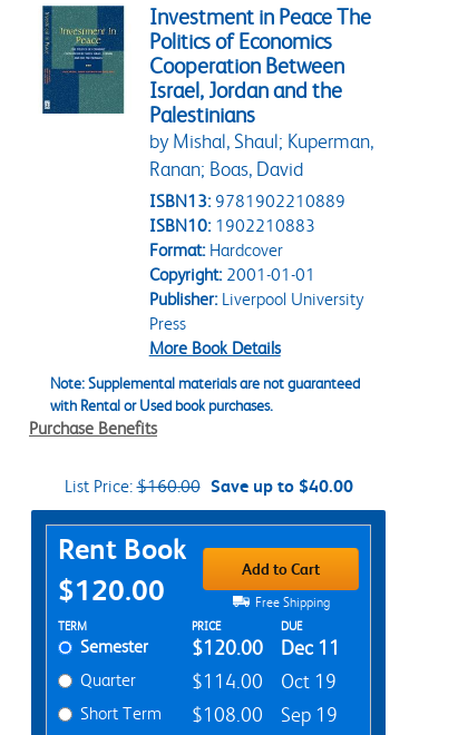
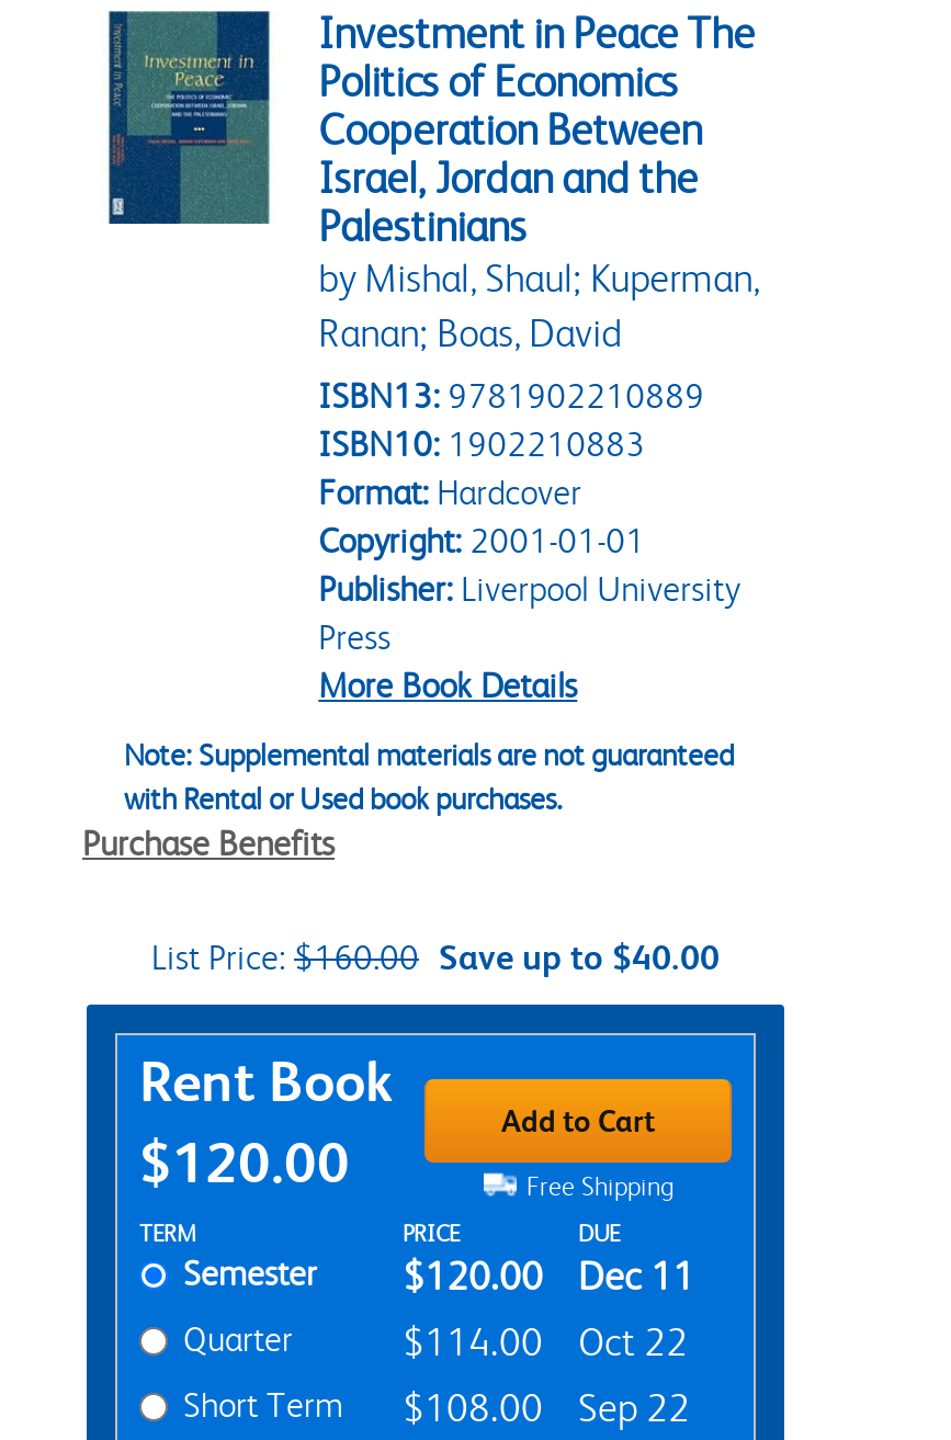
- $114.00 Oct 19
+ $114.00 Oct 22

- Short Term $108.00 Sep 19
+ Short Term $108.00 Sep 22
